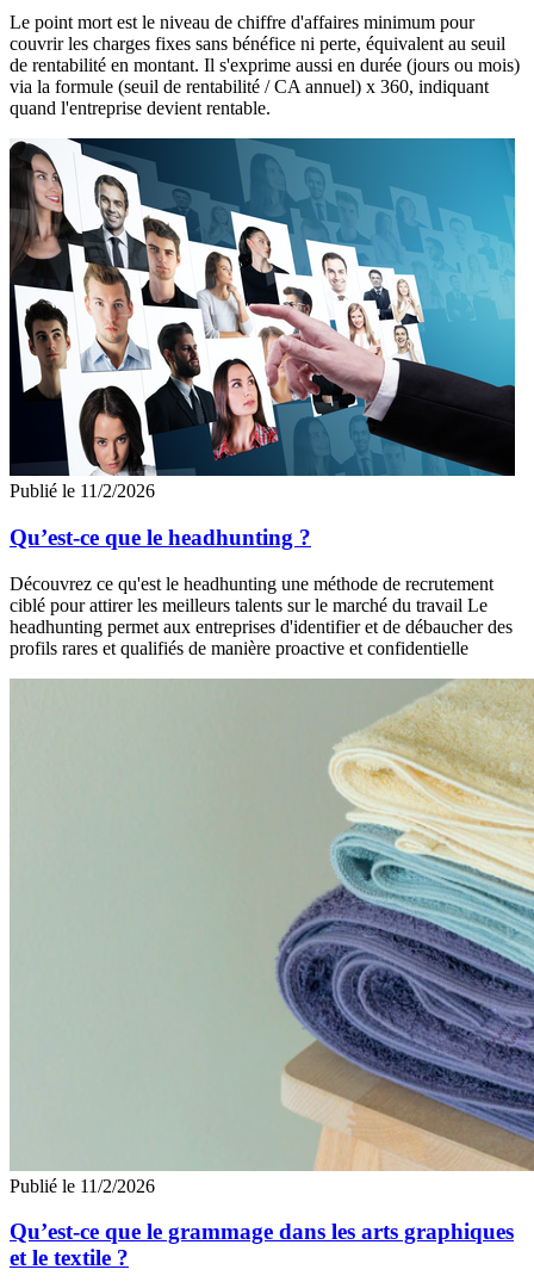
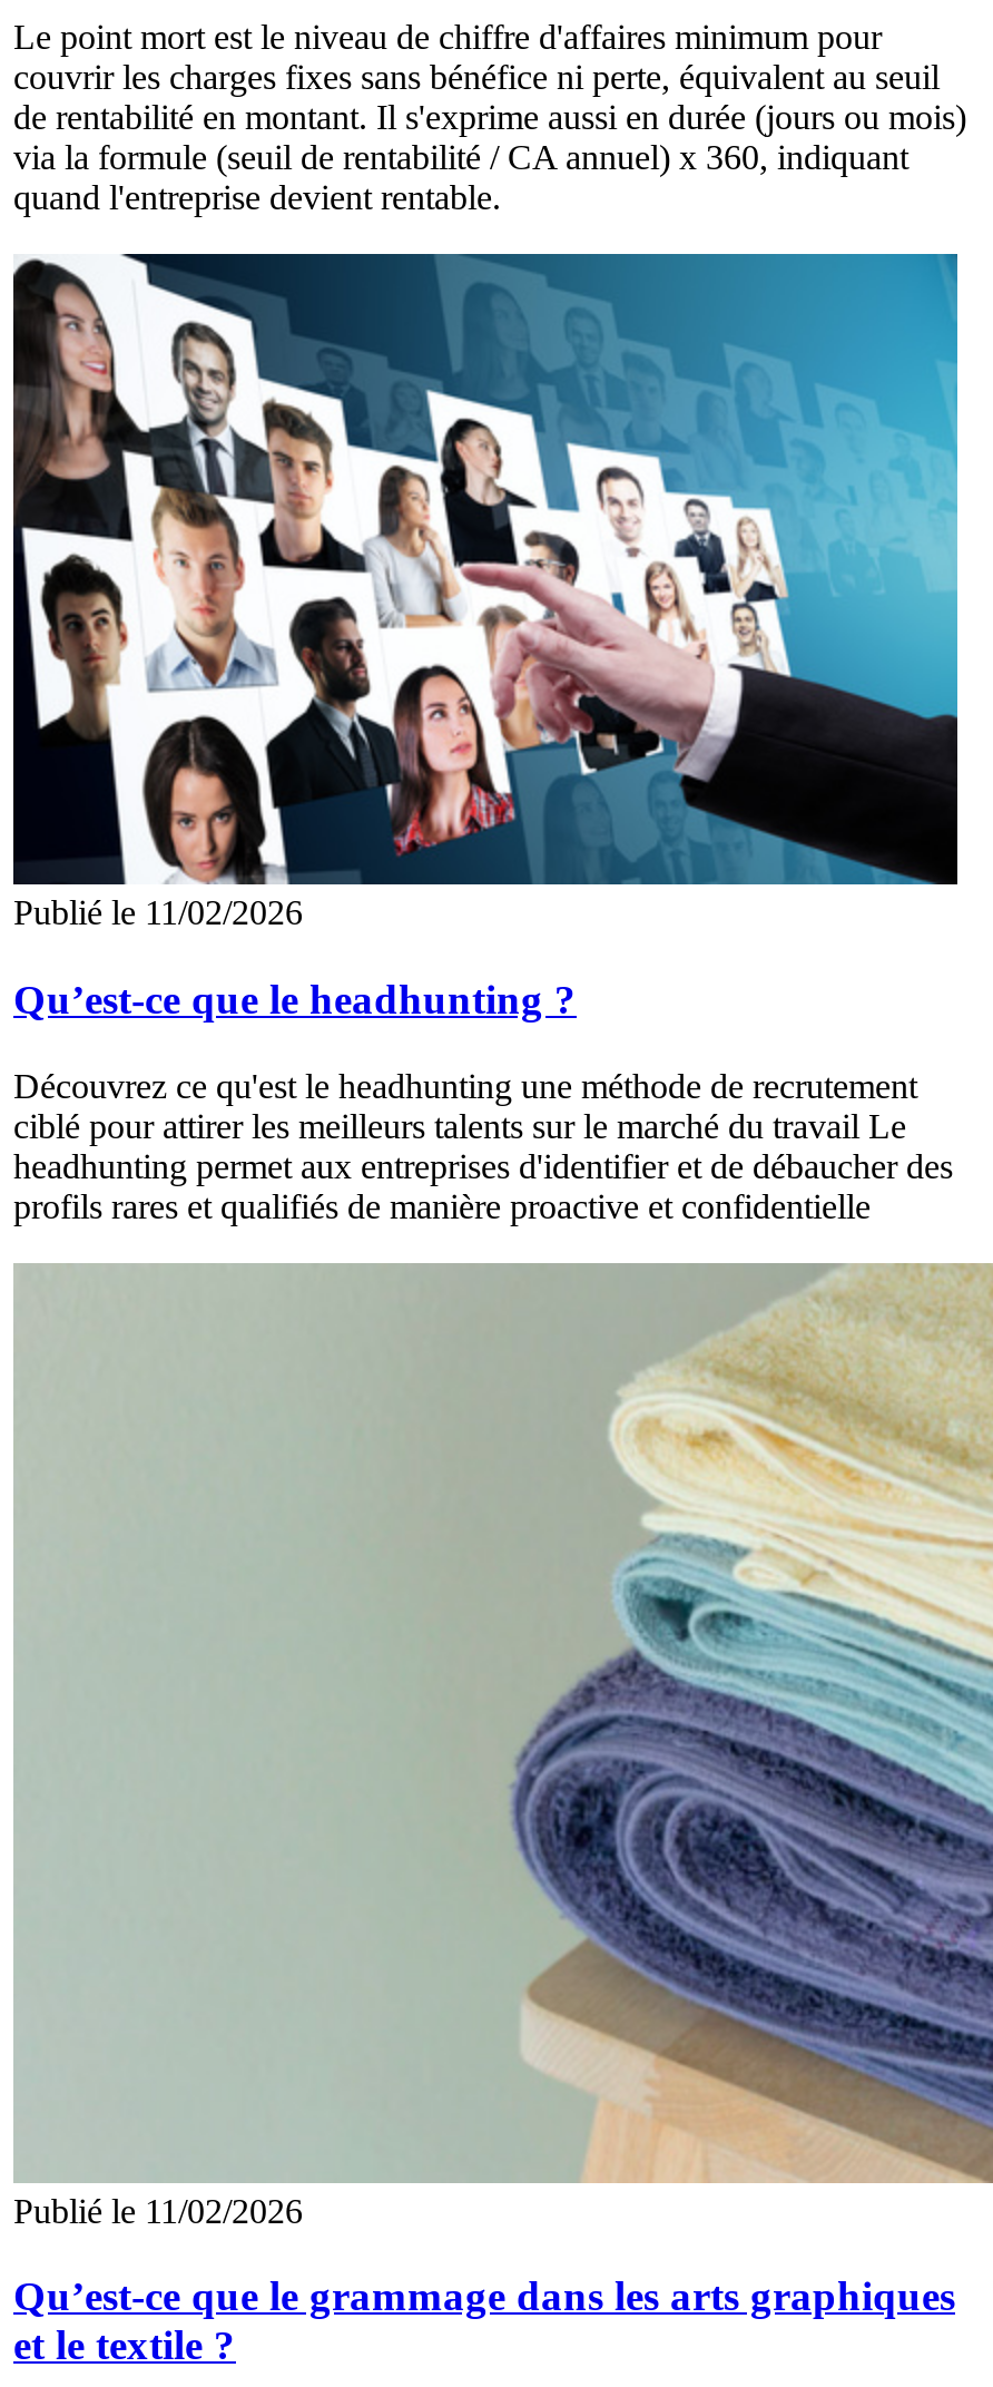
- Publié le 11/2/2026
+ Publié le 11/02/2026

- Publié le 11/2/2026
+ Publié le 11/02/2026
